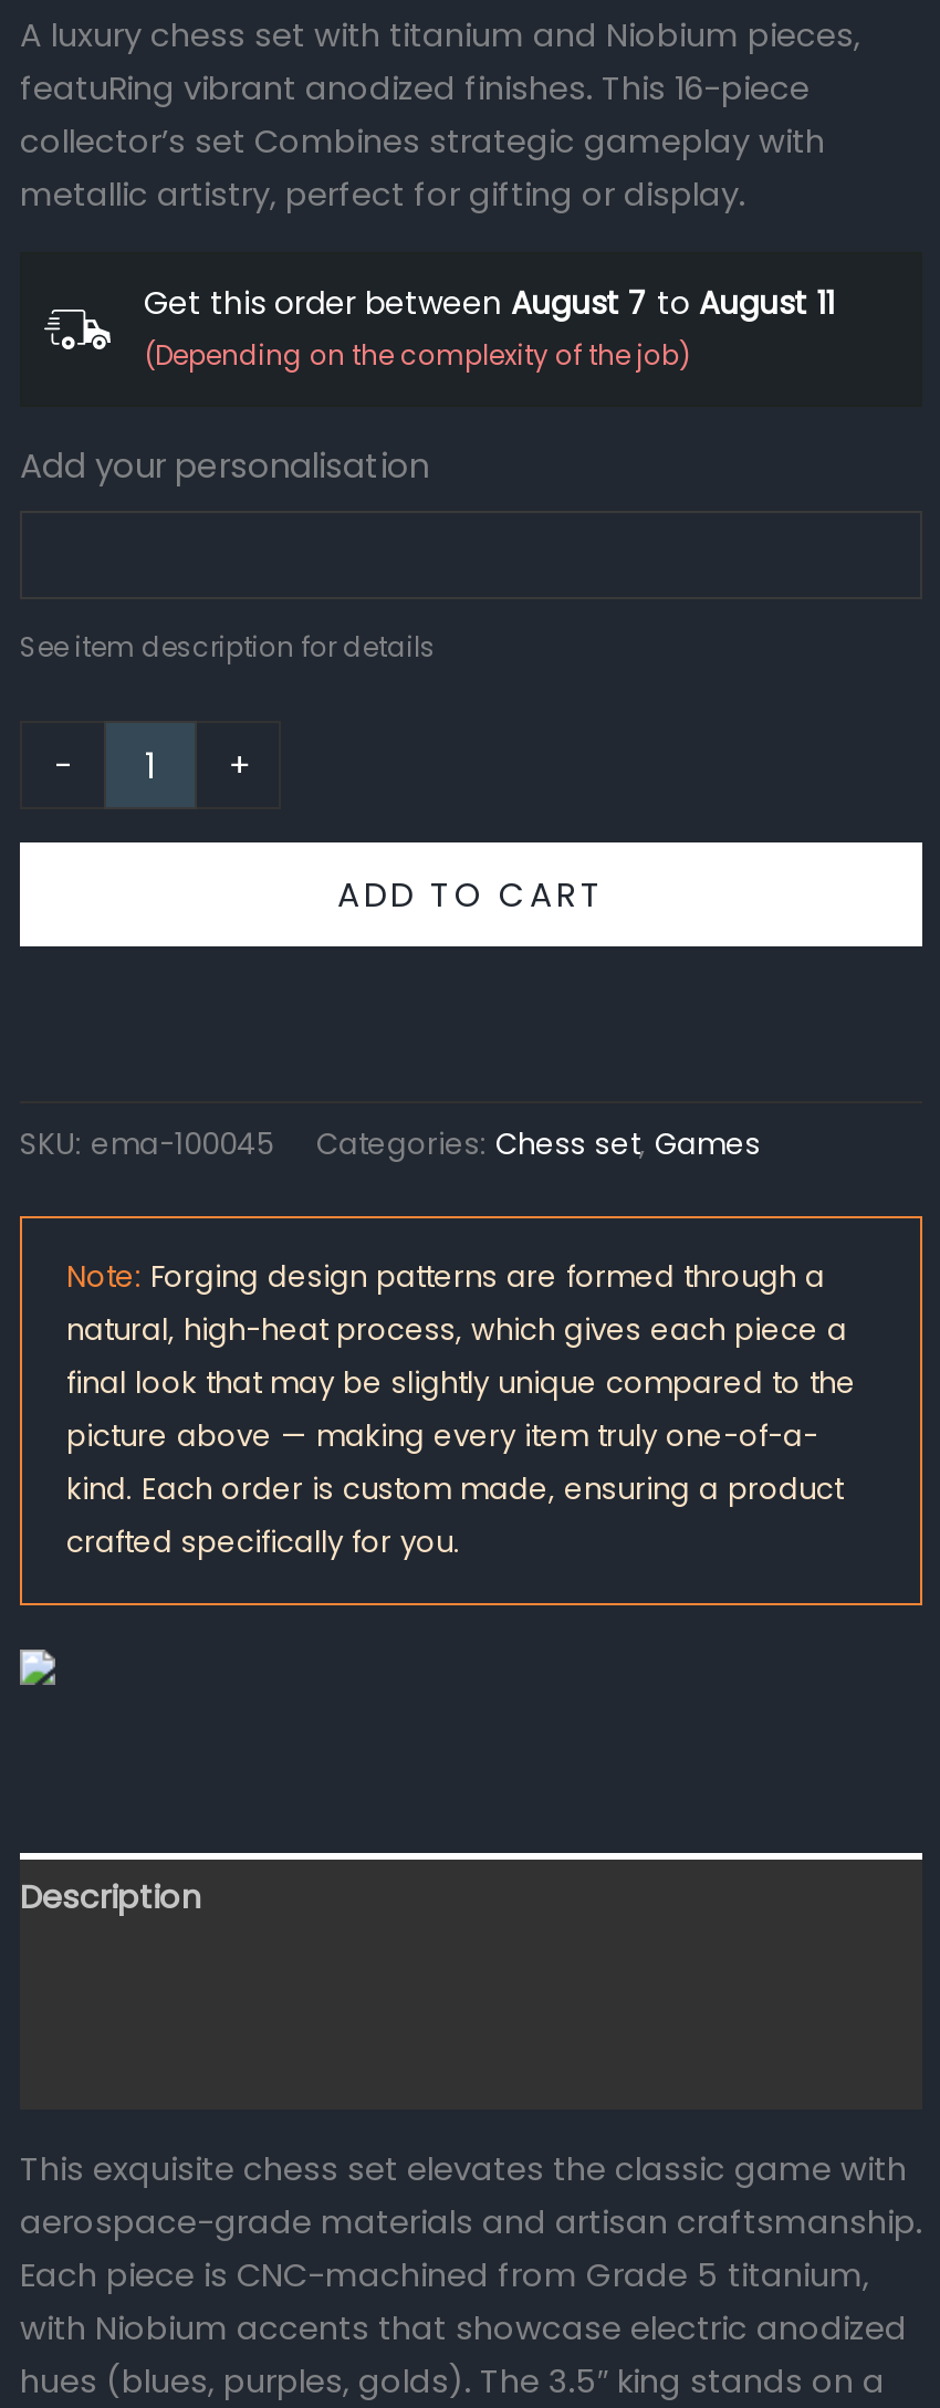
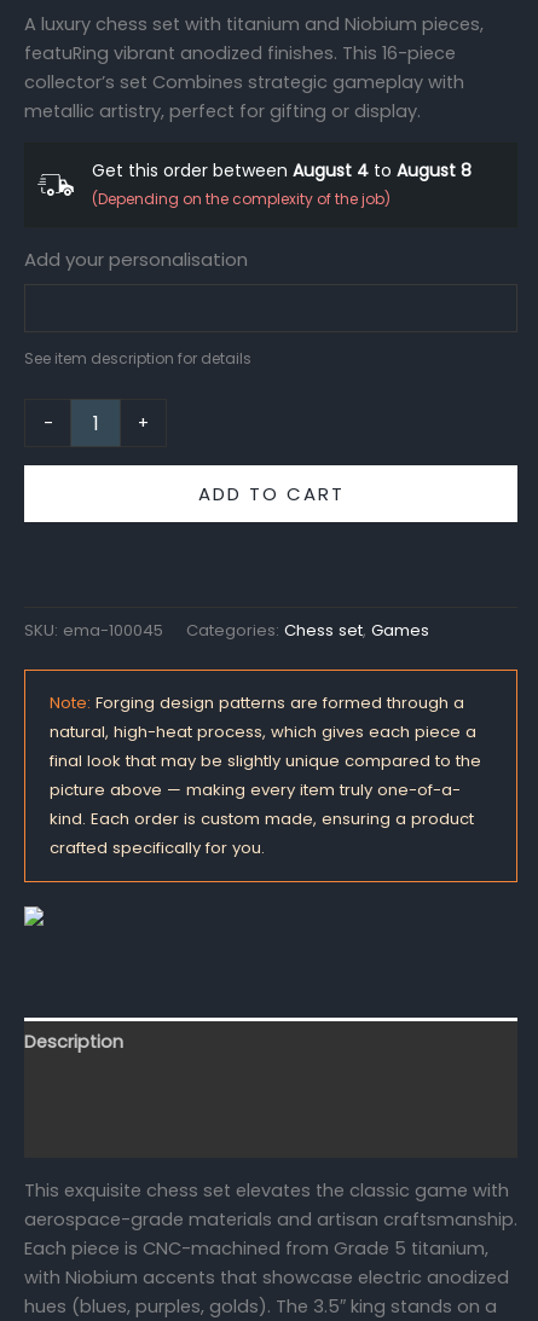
- Get this order between August 7 to August 11
+ Get this order between August 4 to August 8
